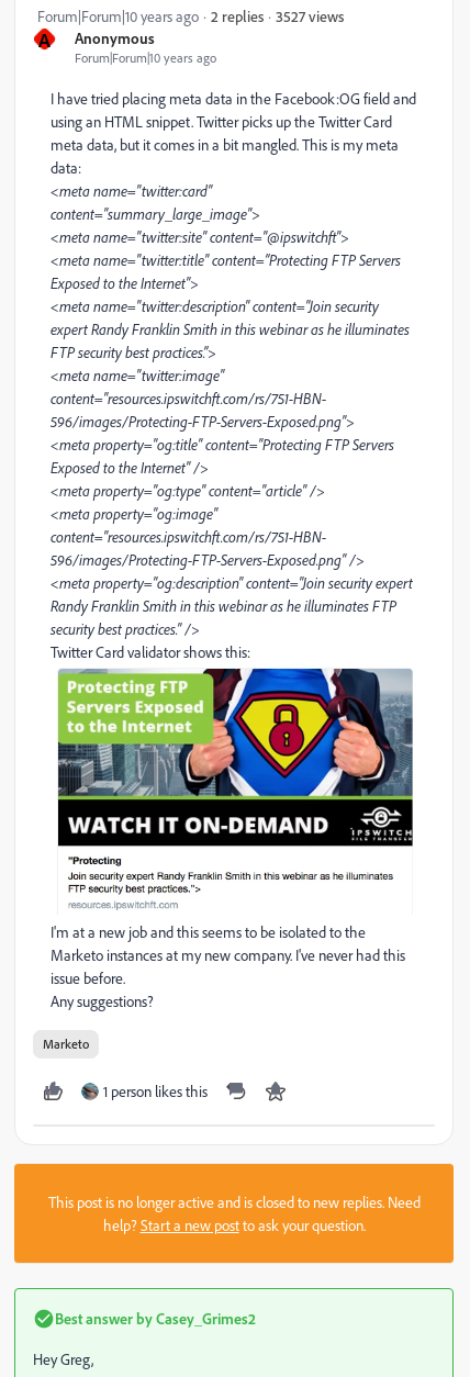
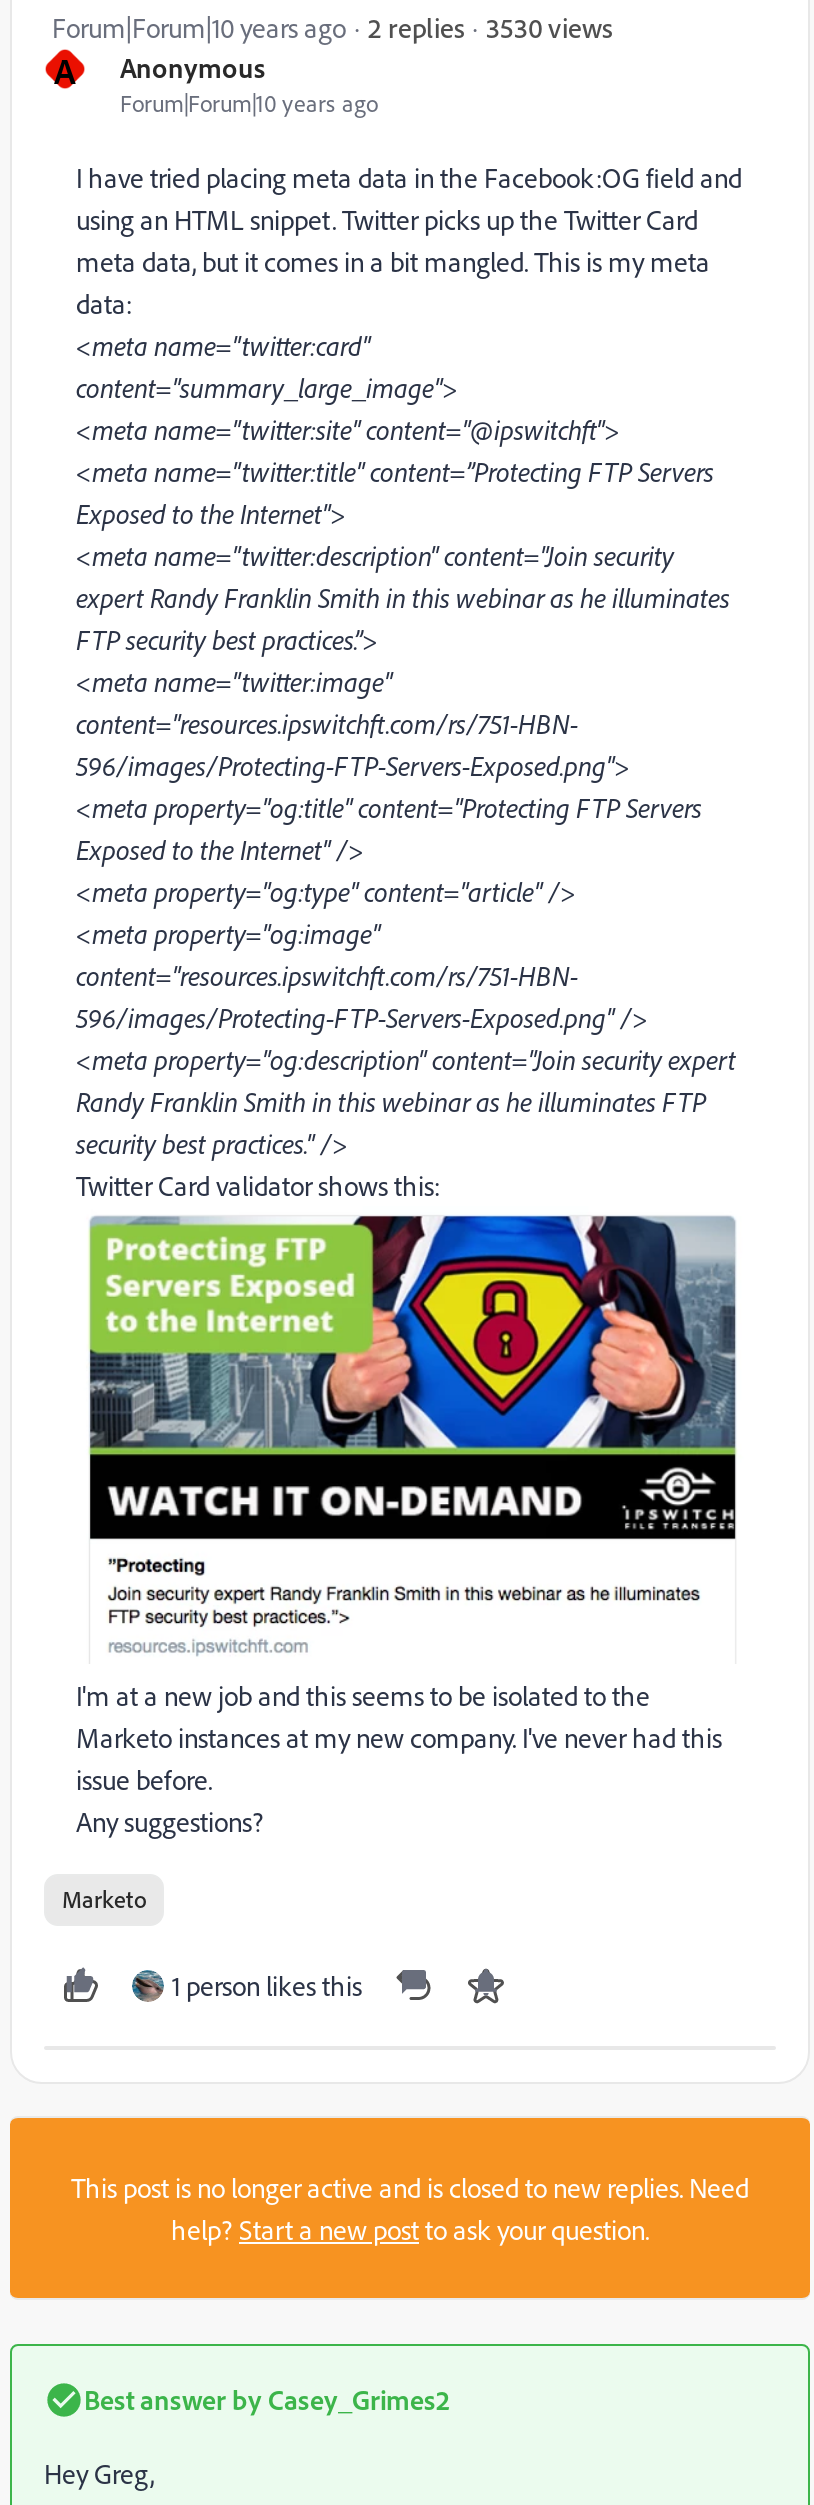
- 3527 views
+ 3530 views
